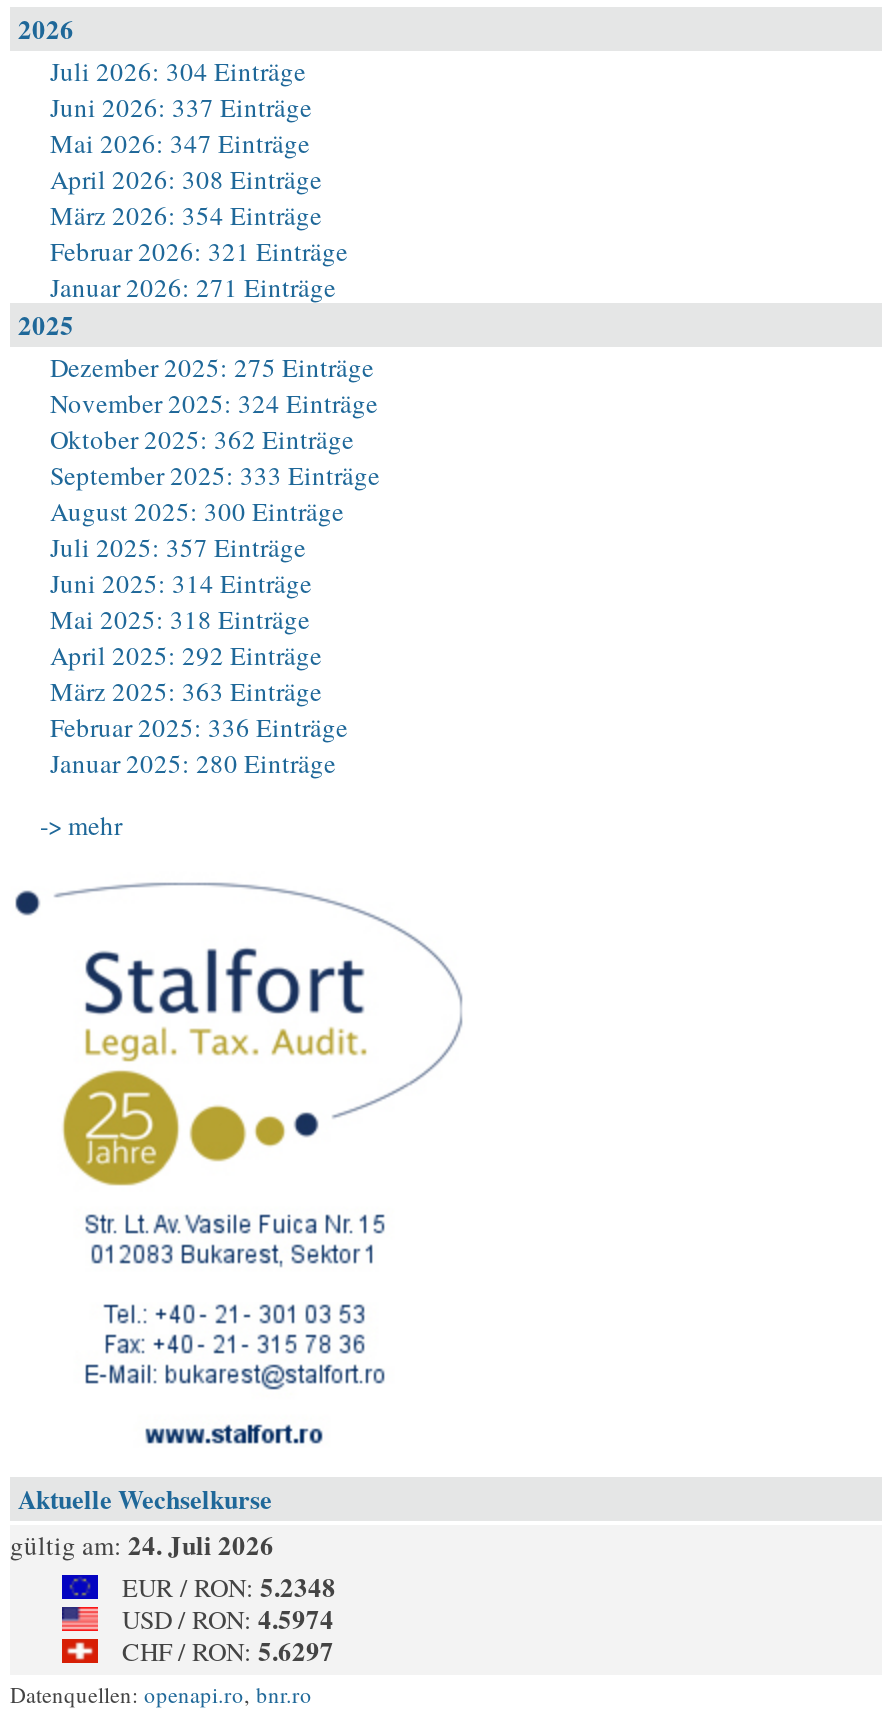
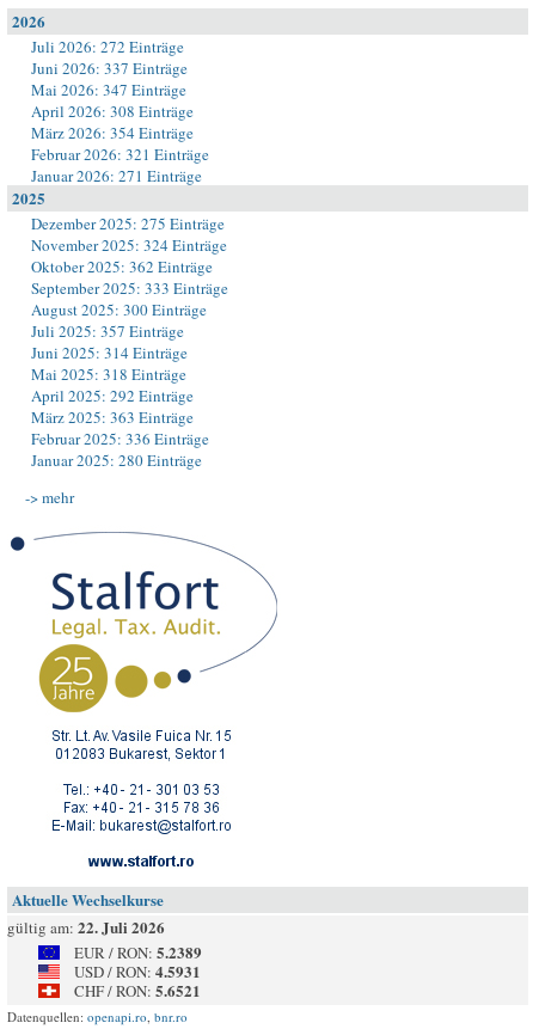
- Juli 2026: 304 Einträge
+ Juli 2026: 272 Einträge

- gültig am: 24. Juli 2026
+ gültig am: 22. Juli 2026

- EUR / RON: 5.2348
+ EUR / RON: 5.2389

- USD / RON: 4.5974
+ USD / RON: 4.5931

- CHF / RON: 5.6297
+ CHF / RON: 5.6521
